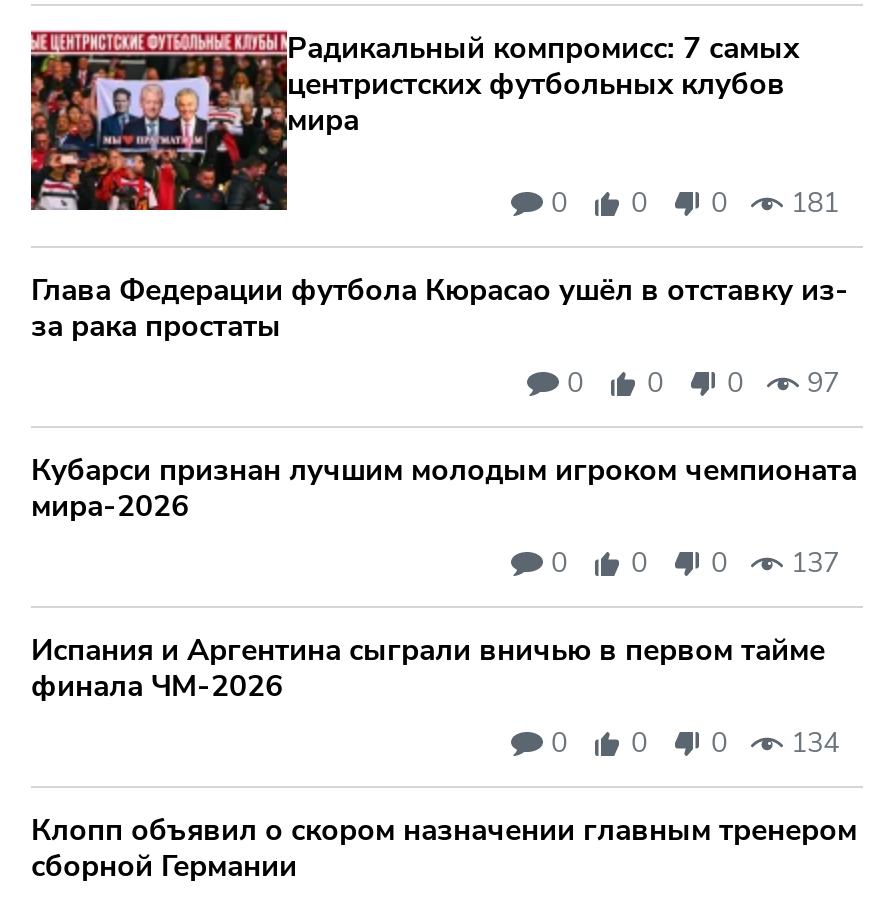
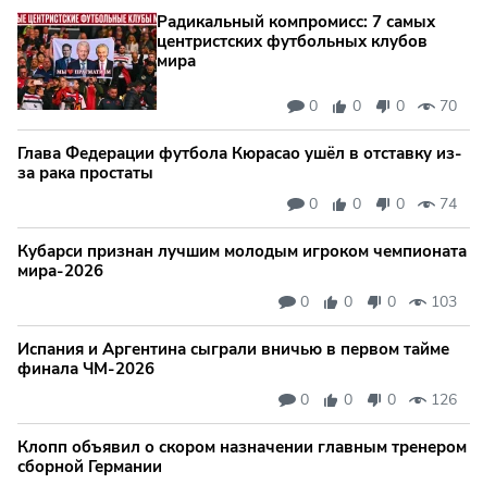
- 0 0 0 181
+ 0 0 0 70

- 0 0 0 97
+ 0 0 0 74

- 0 0 0 137
+ 0 0 0 103

- 0 0 0 134
+ 0 0 0 126
